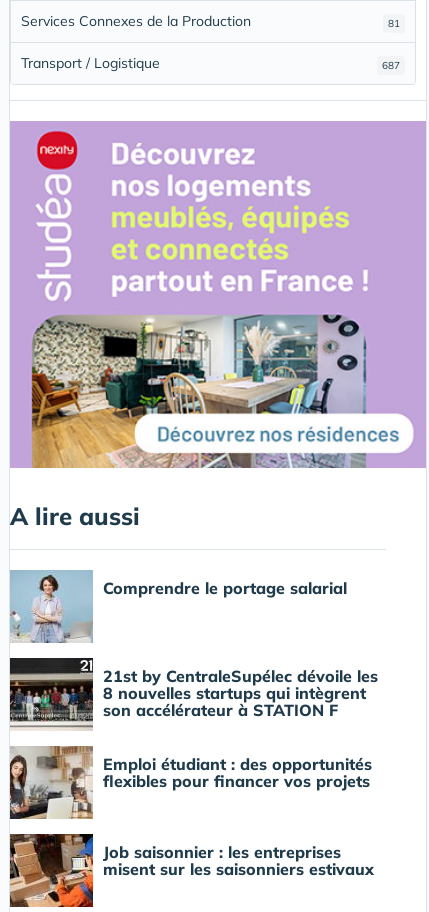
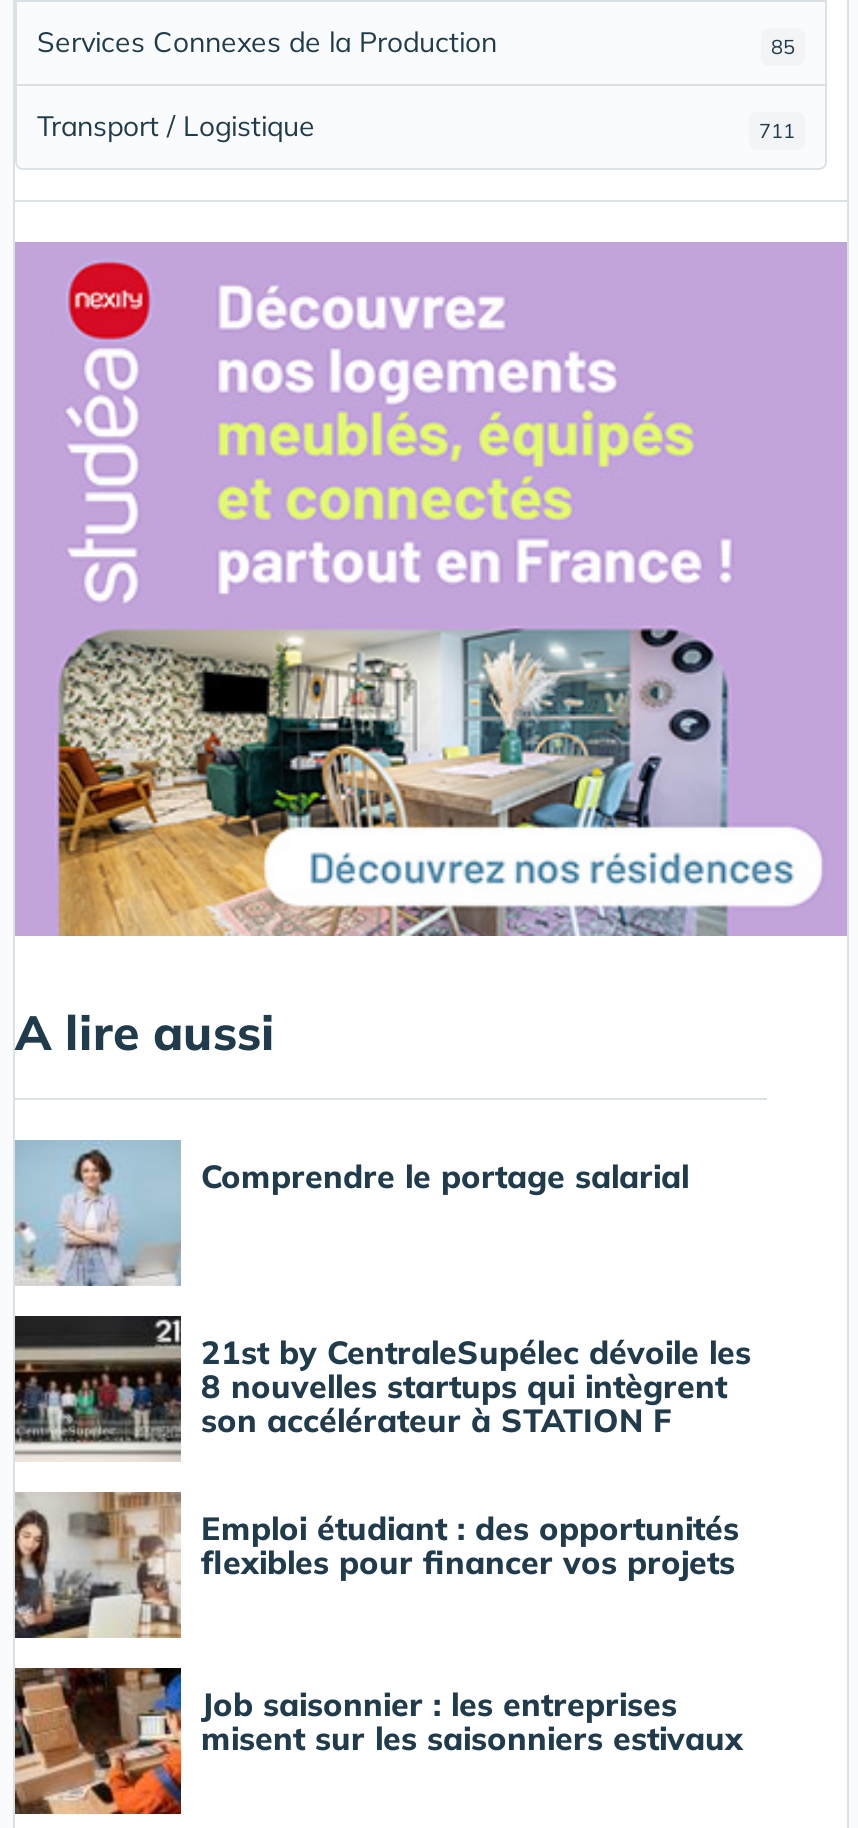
- 81
+ 85

- 687
+ 711
